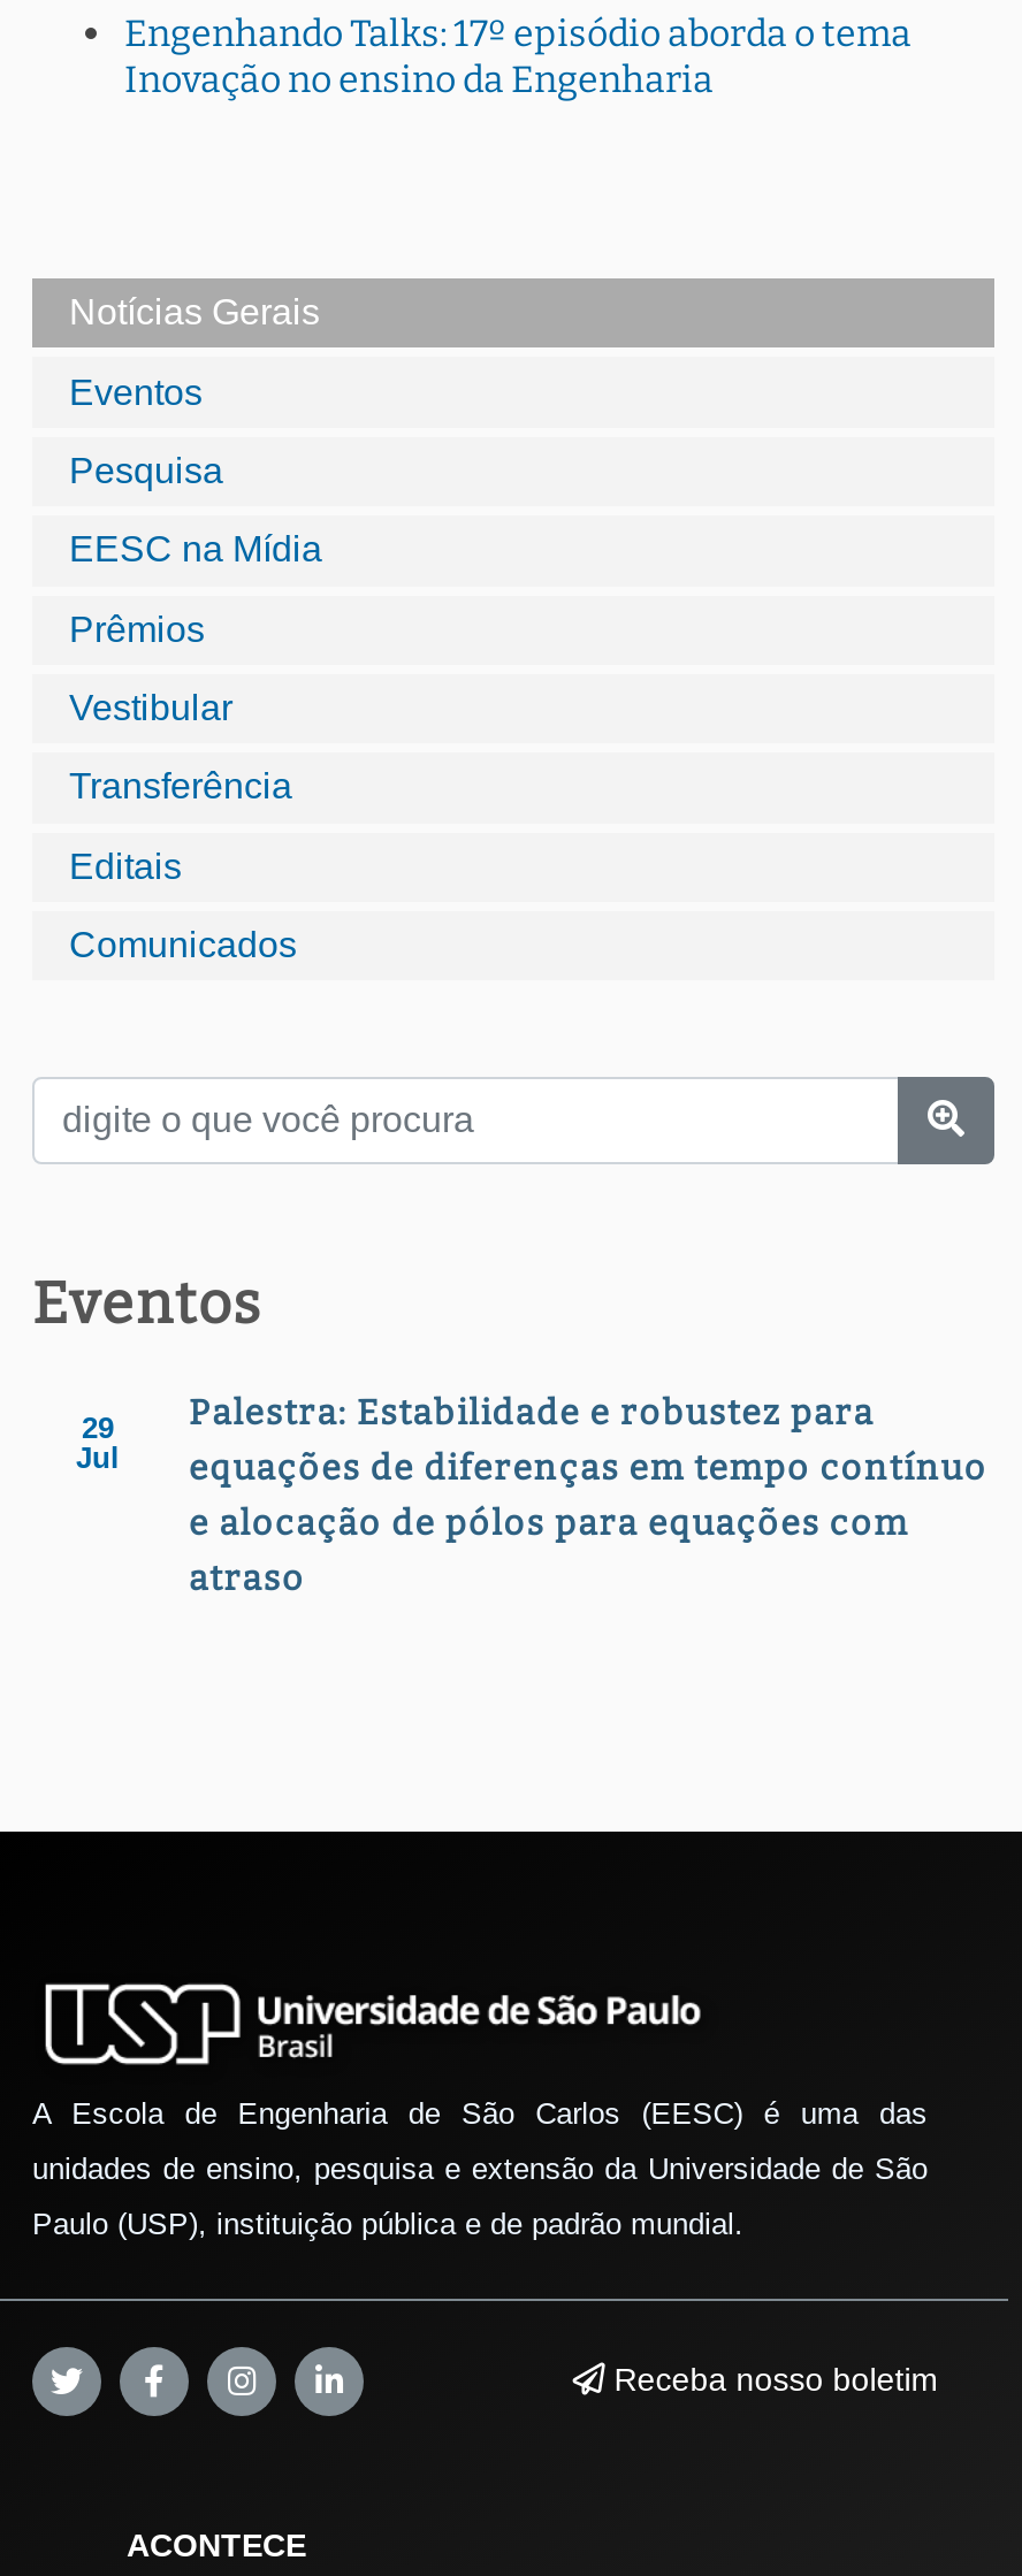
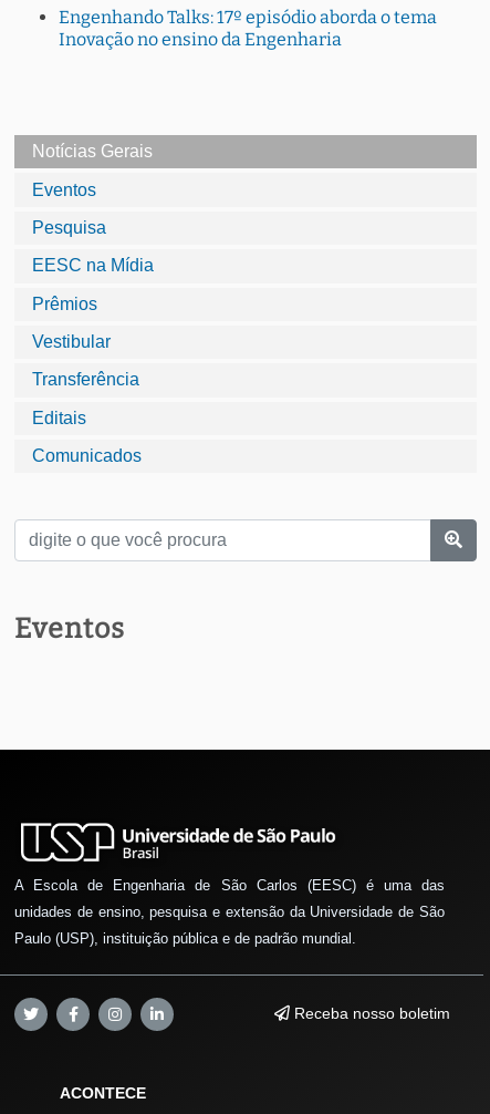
- Palestra: Estabilidade e robustez para
- equações de diferenças em tempo contínuo
- e alocação de pólos para equações com
- atraso

- 29
- Jul
